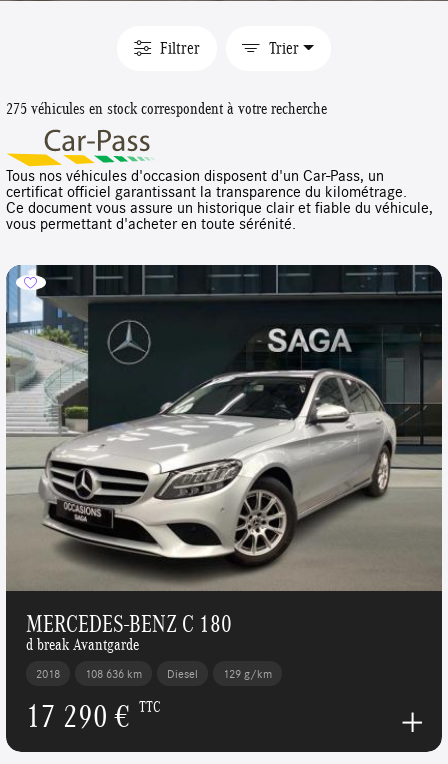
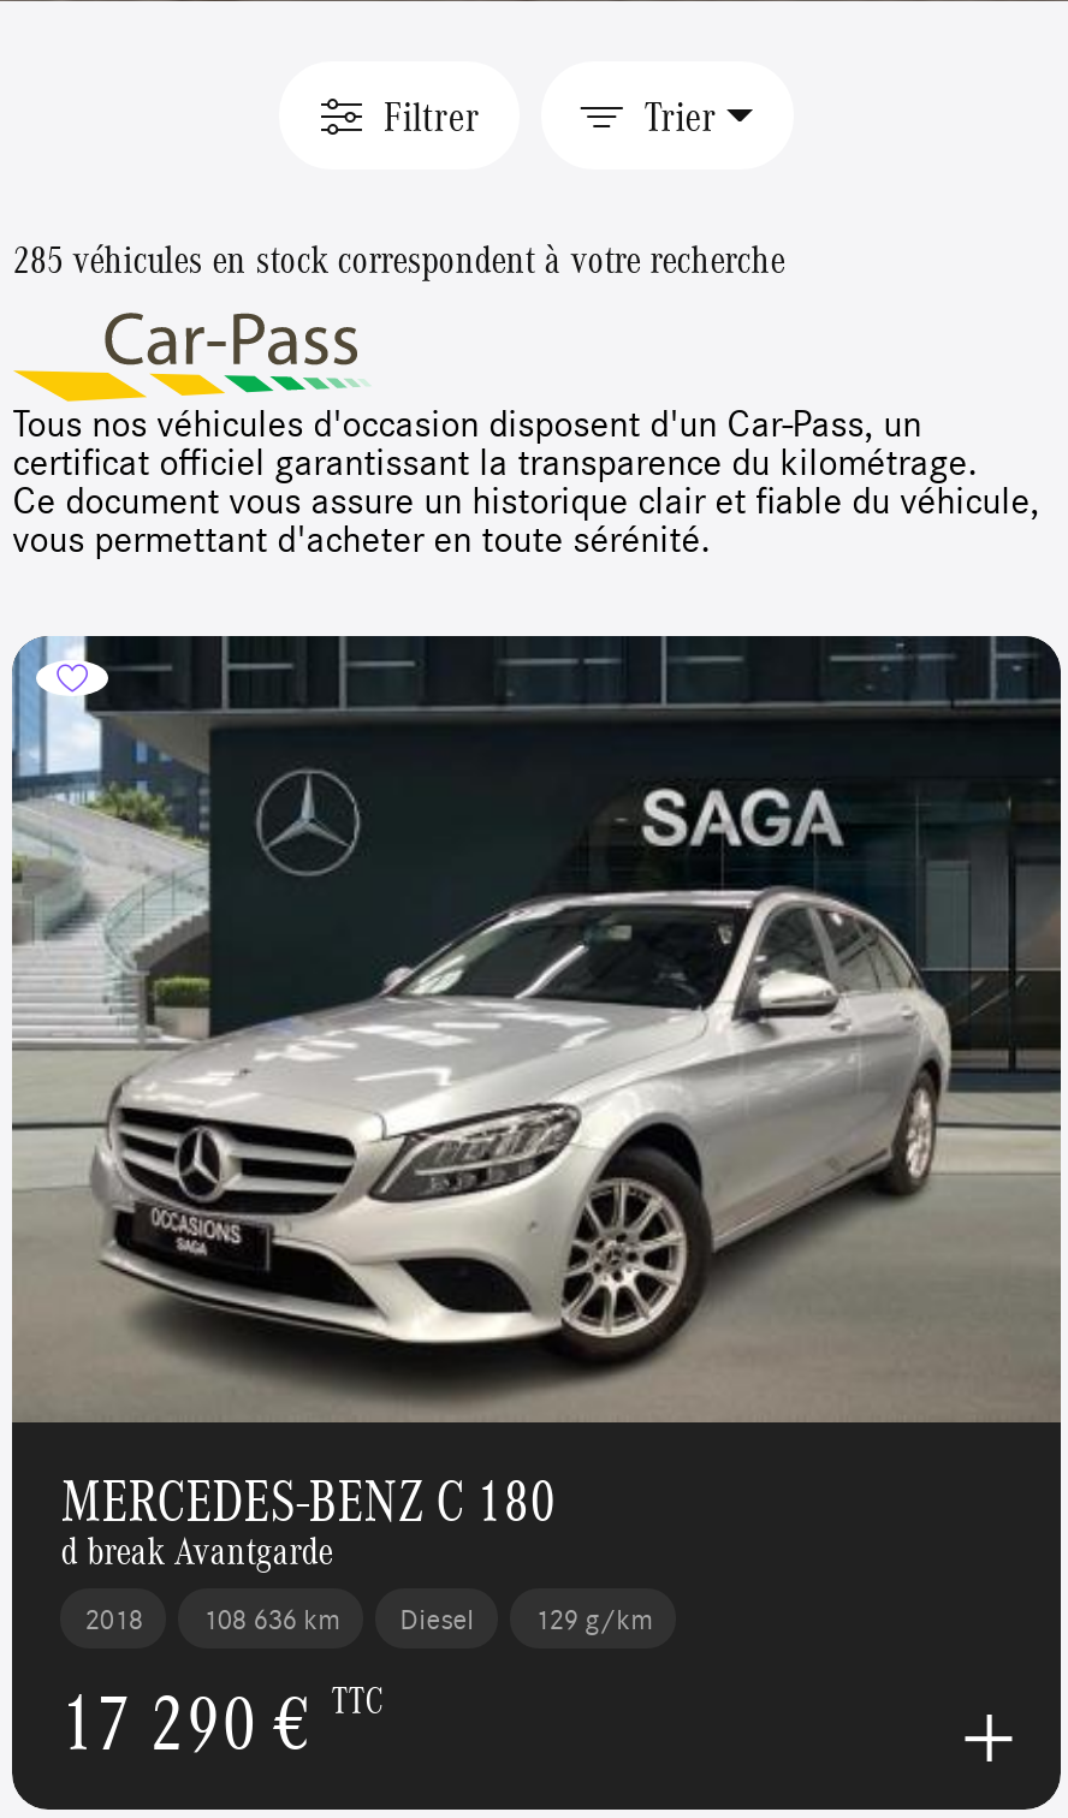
- 275 véhicules en stock correspondent à votre recherche
+ 285 véhicules en stock correspondent à votre recherche
